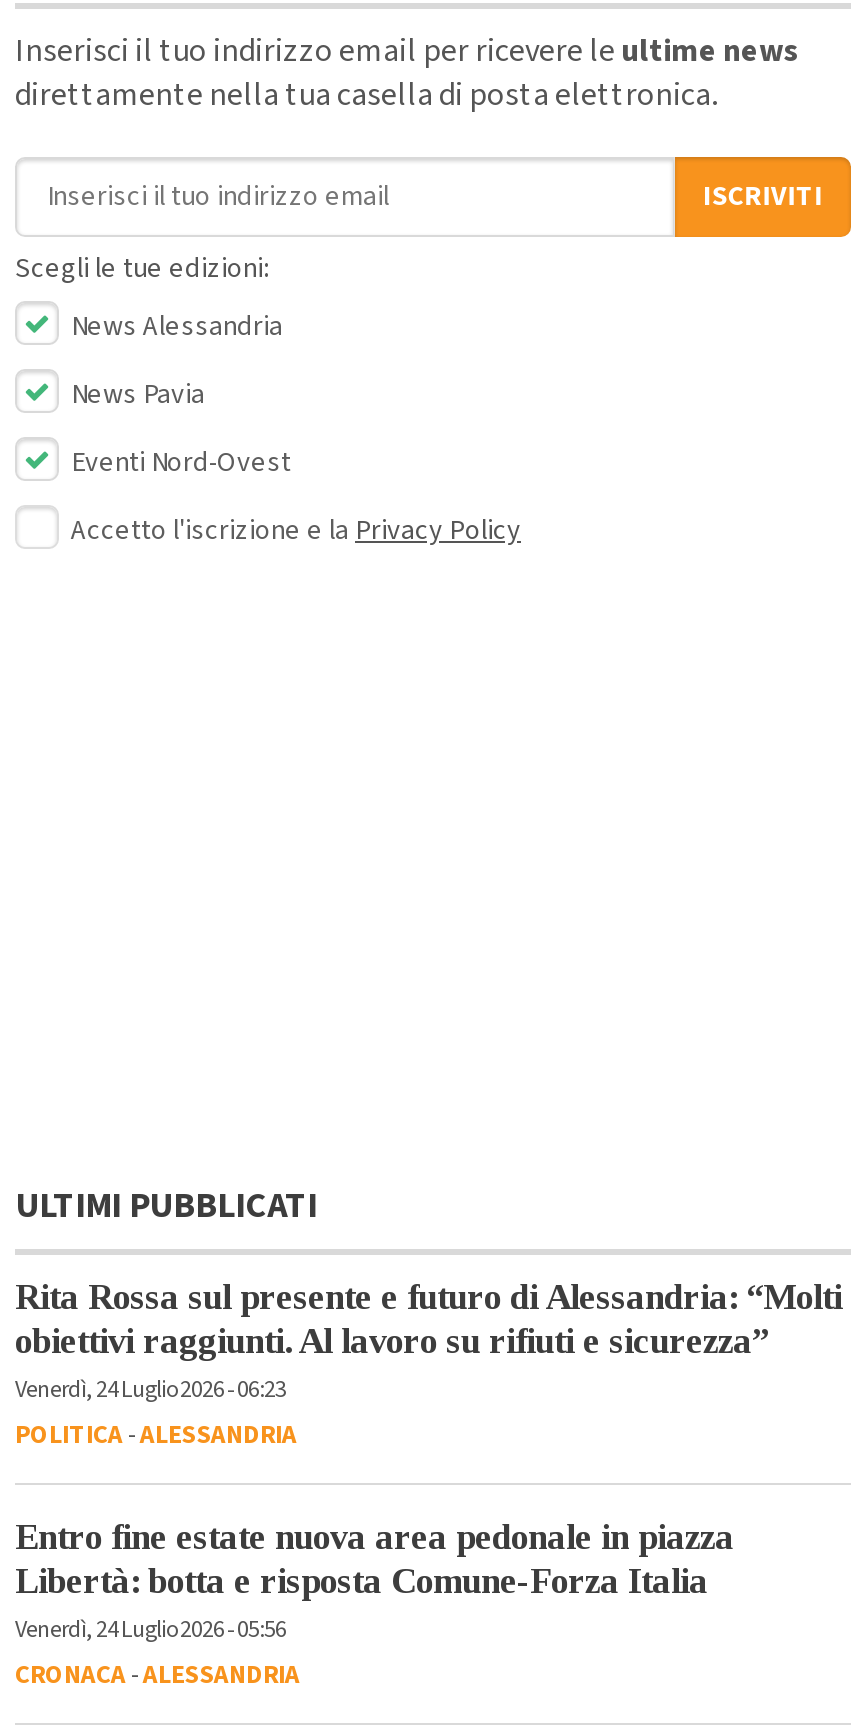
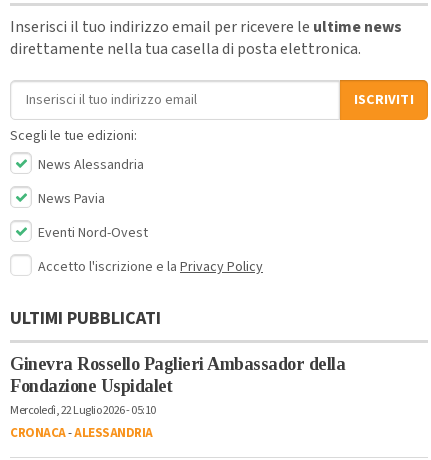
- Rita Rossa sul presente e futuro di Alessandria: “Molti
- obiettivi raggiunti. Al lavoro su rifiuti e sicurezza”
- Venerdì, 24 Luglio 2026 - 06:23
- POLITICA -ALESSANDRIA
- Entro fine estate nuova area pedonale in piazza
- Libertà: botta e risposta Comune-Forza Italia
- Venerdì, 24 Luglio 2026 - 05:56
+ Ginevra Rossello Paglieri Ambassador della
+ Fondazione Uspidalet
+ Mercoledì, 22 Luglio 2026 - 05:10
